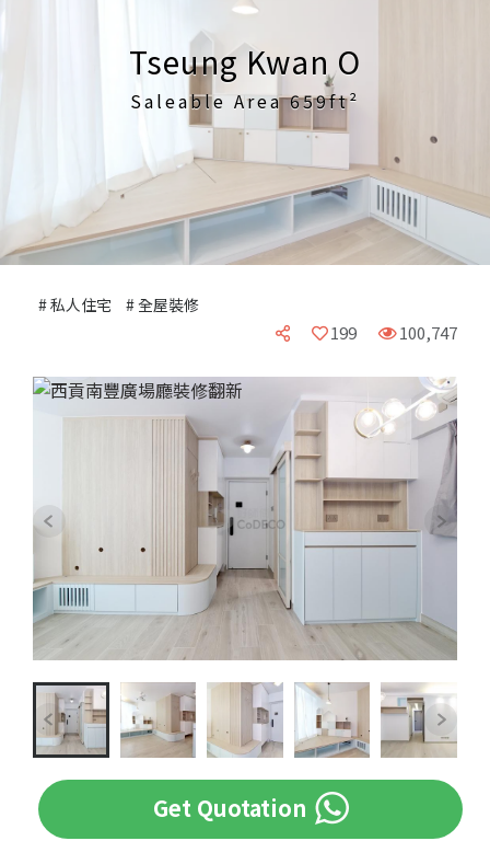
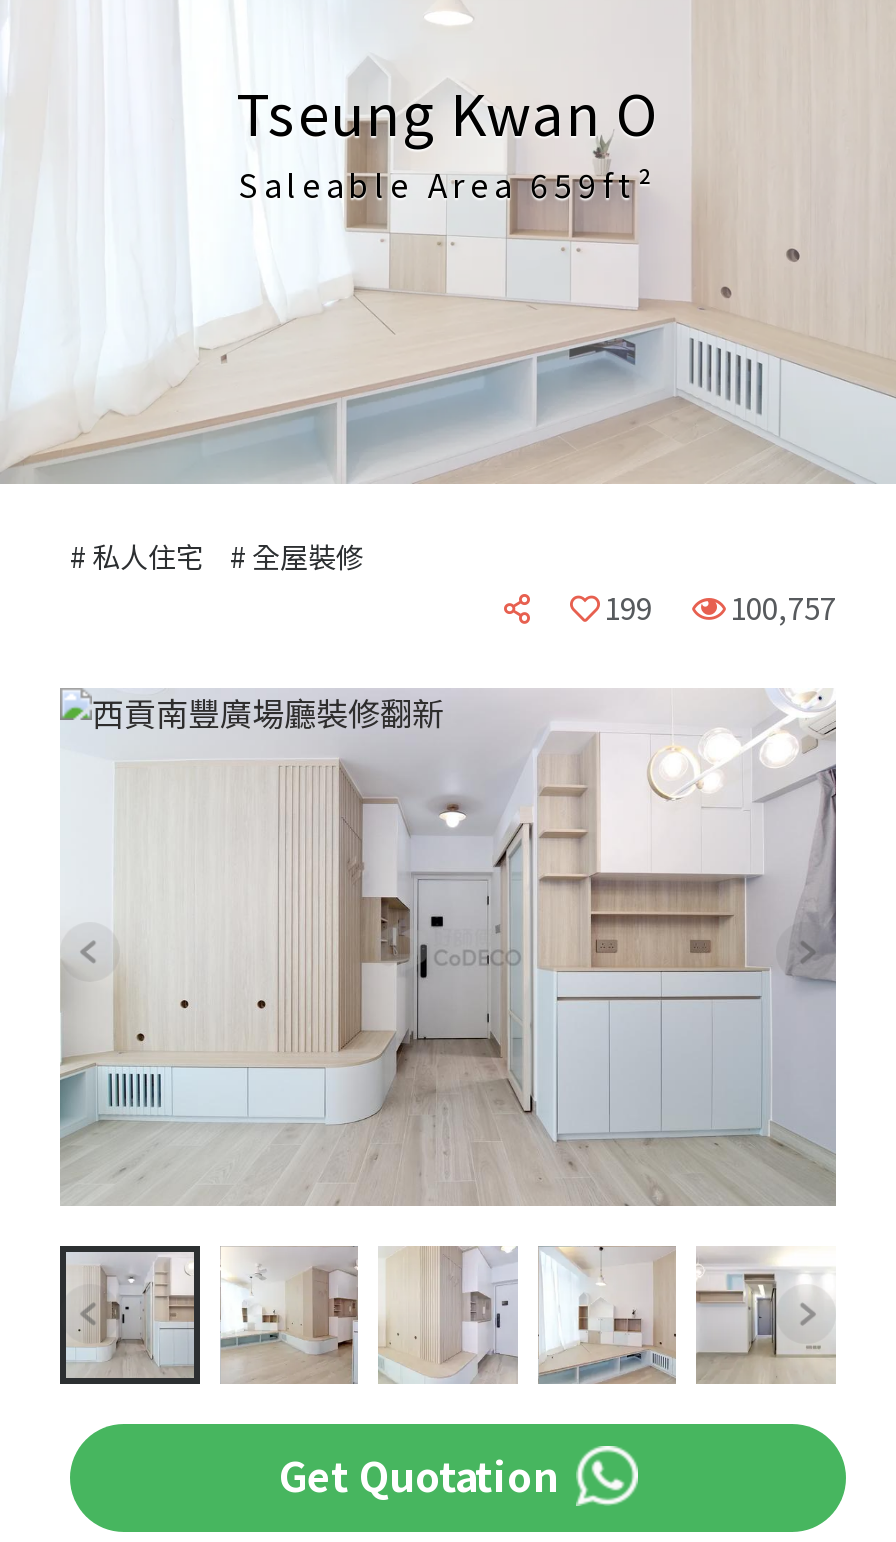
- 199 100,747
+ 199 100,757
